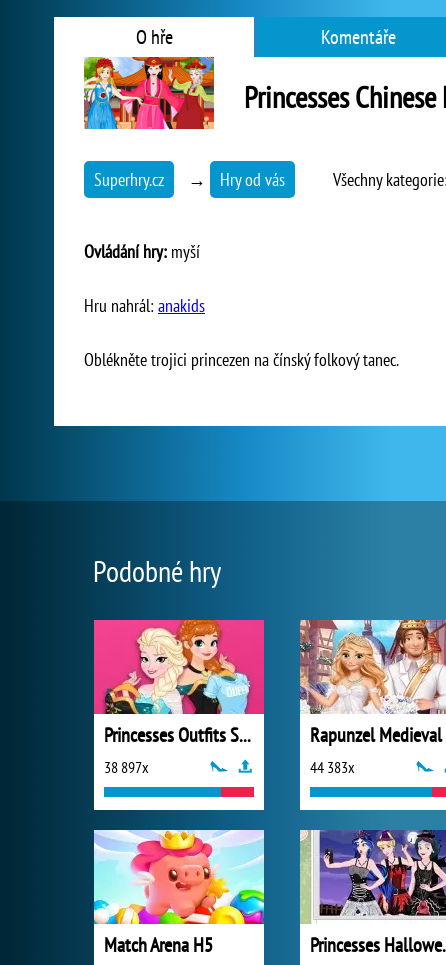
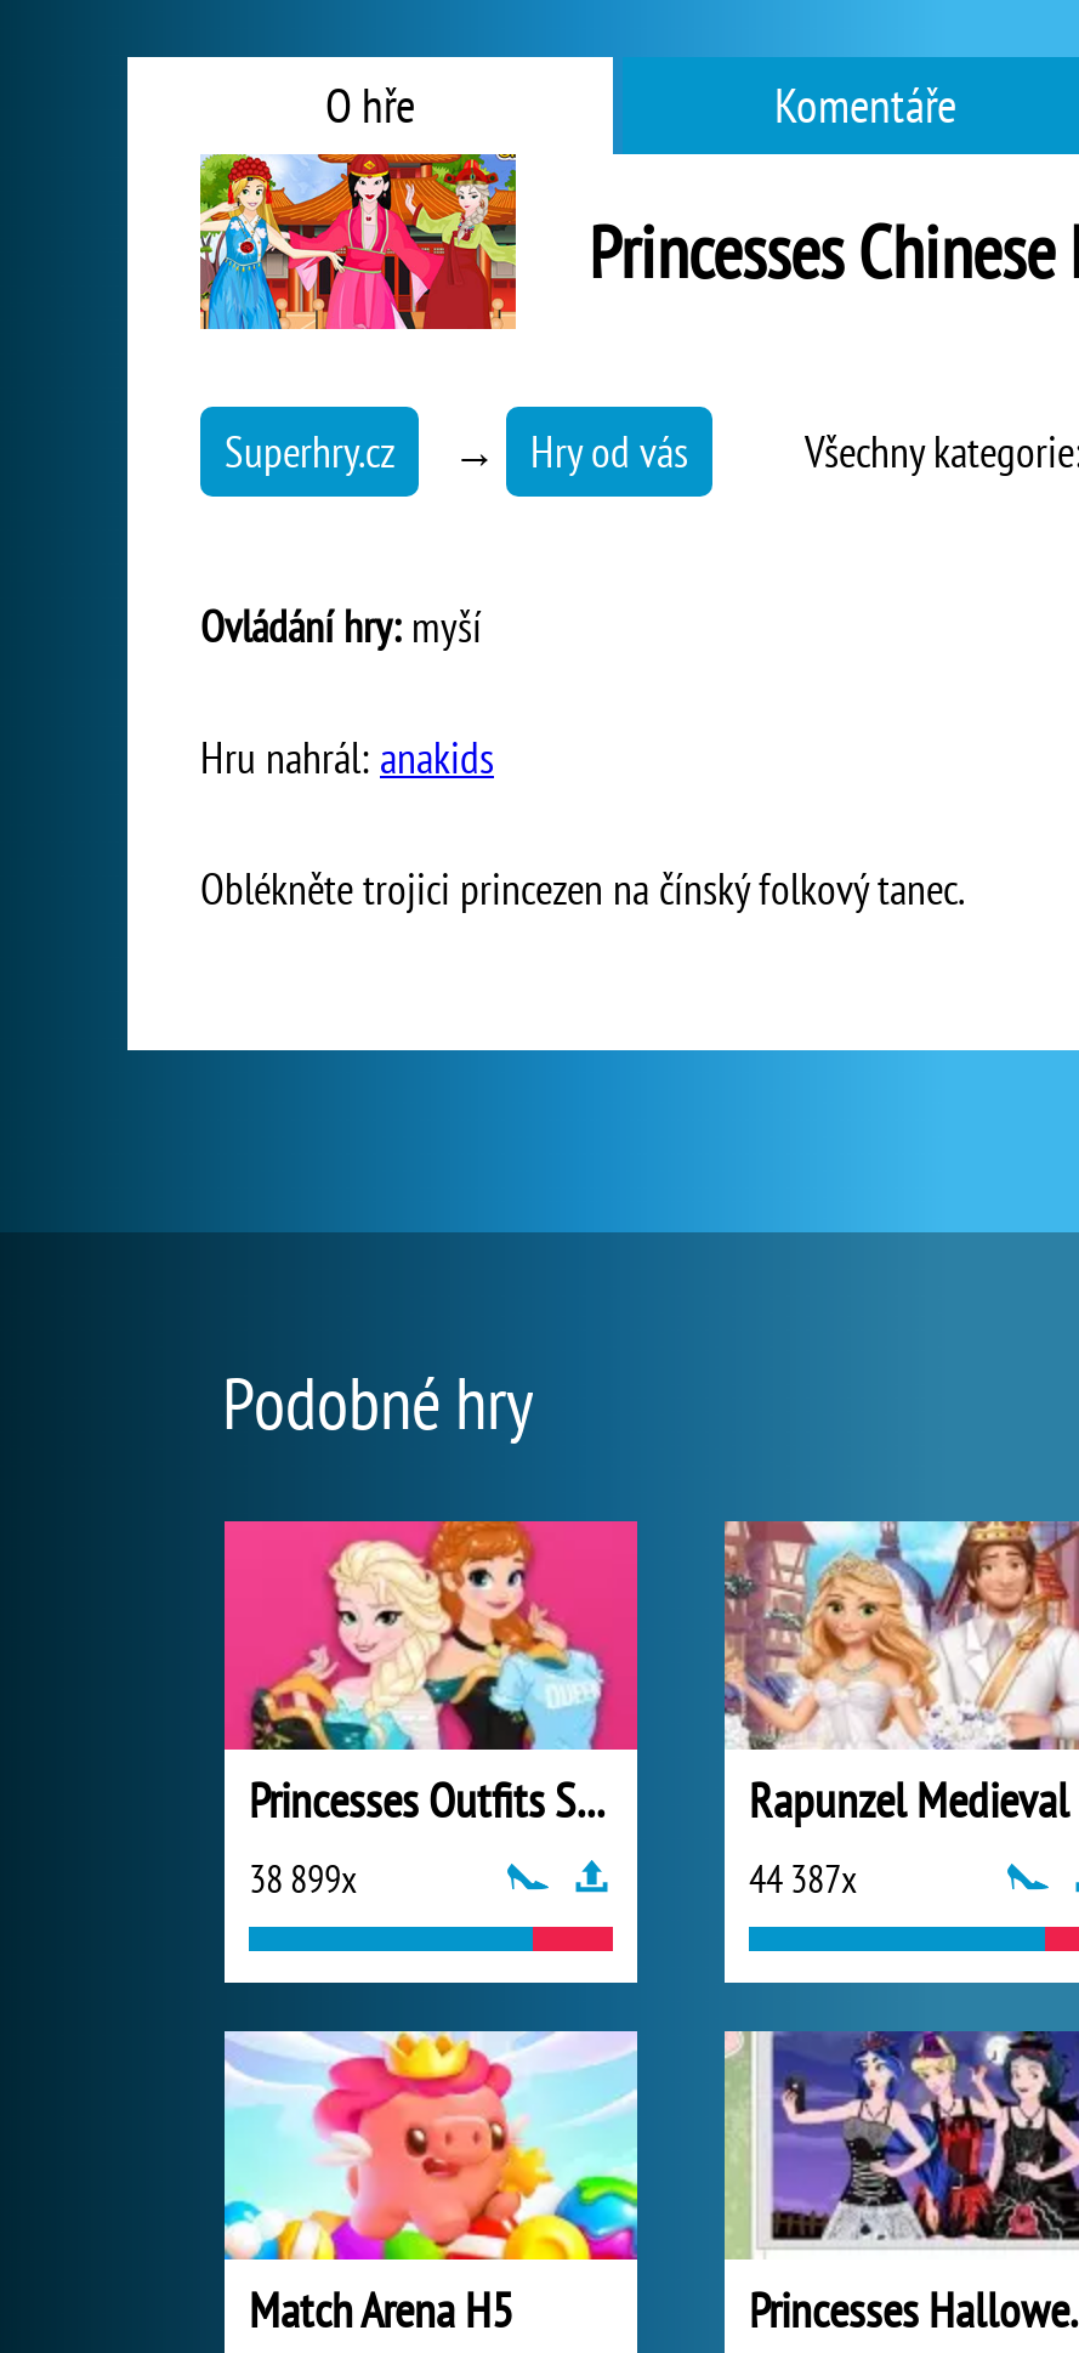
- 38 897x
- 44 383x
+ 38 899x
+ 44 387x
